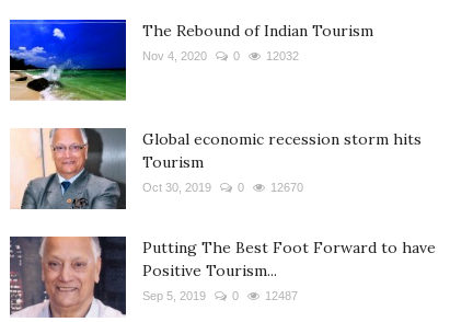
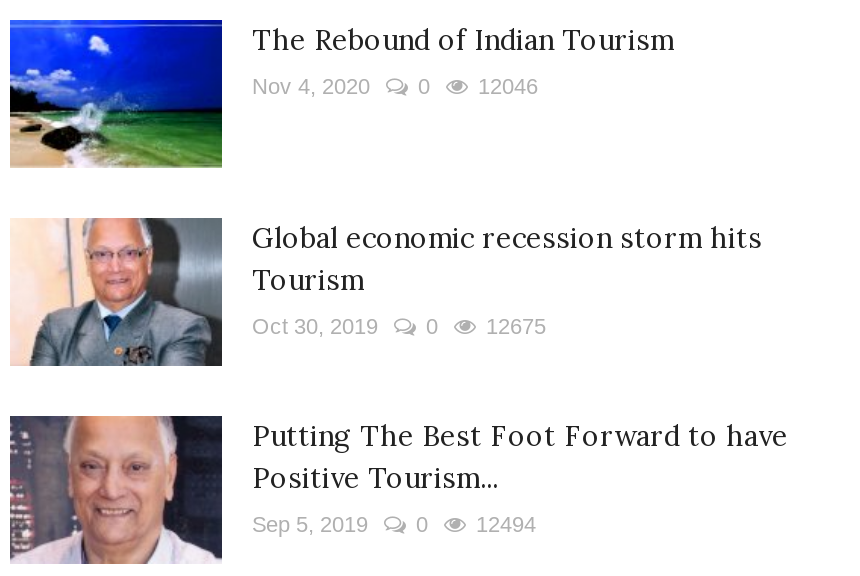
- Nov 4, 2020 0 12032
+ Nov 4, 2020 0 12046

- Oct 30, 2019 0 12670
+ Oct 30, 2019 0 12675

- Sep 5, 2019 0 12487
+ Sep 5, 2019 0 12494
